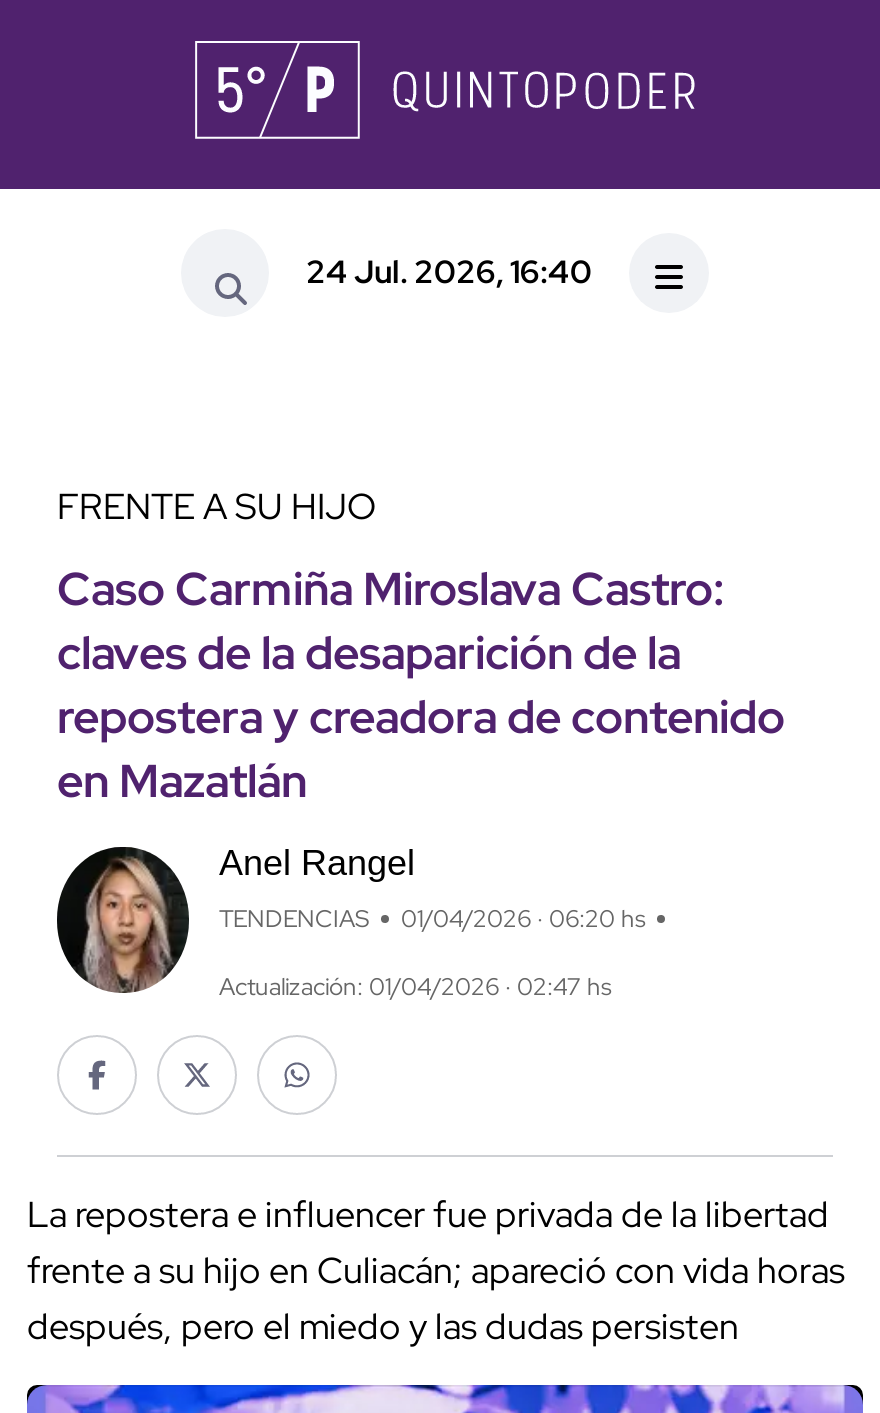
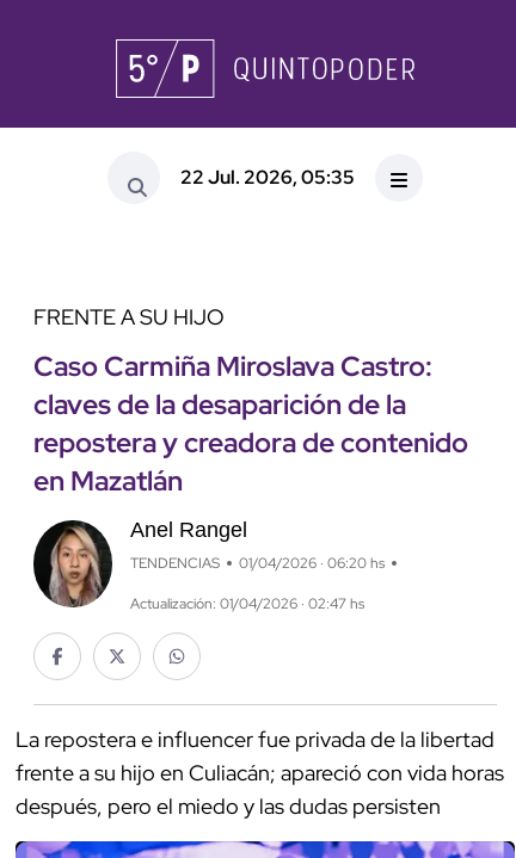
- 24 Jul. 2026, 16:40
+ 22 Jul. 2026, 05:35
